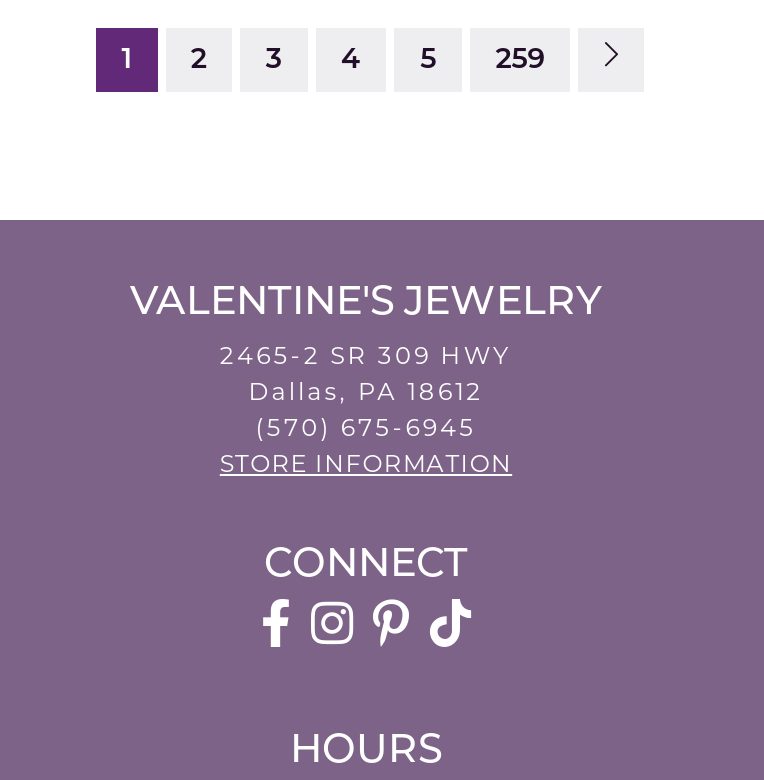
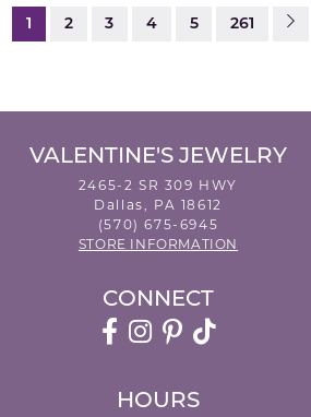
- 1 2 3 4 5 259
+ 1 2 3 4 5 261
